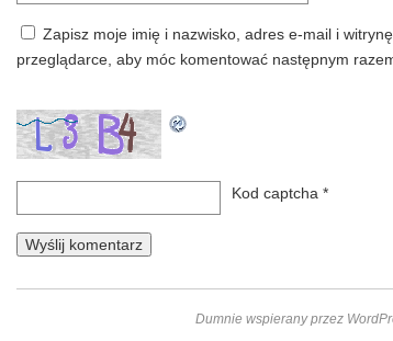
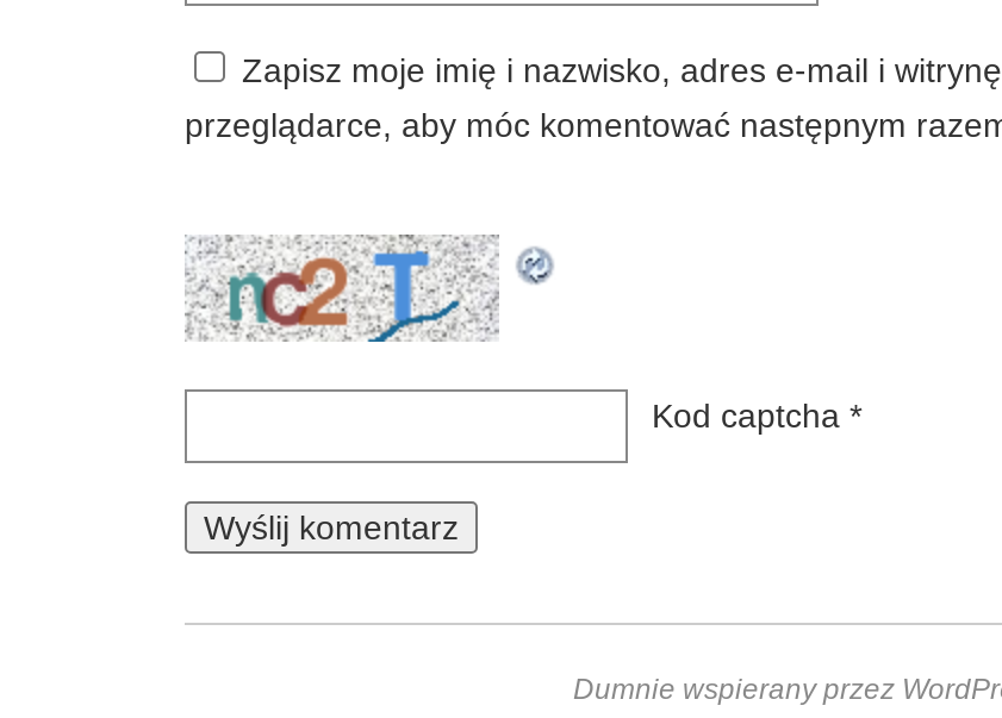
- [image]
+ [image]
